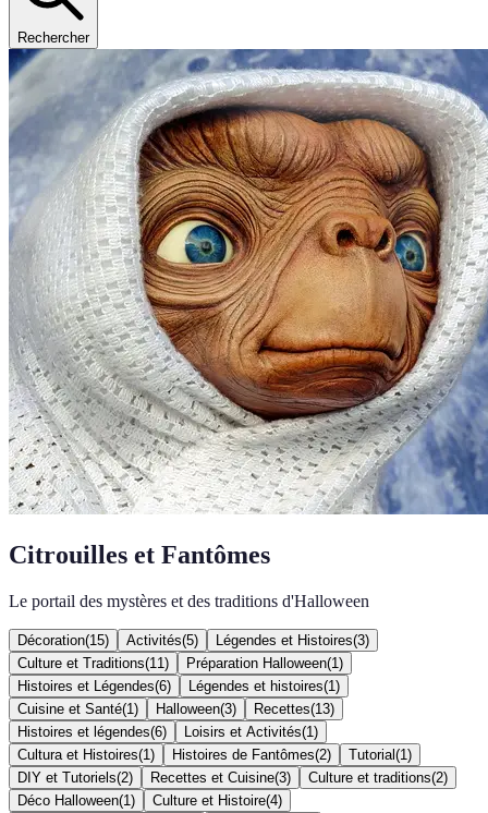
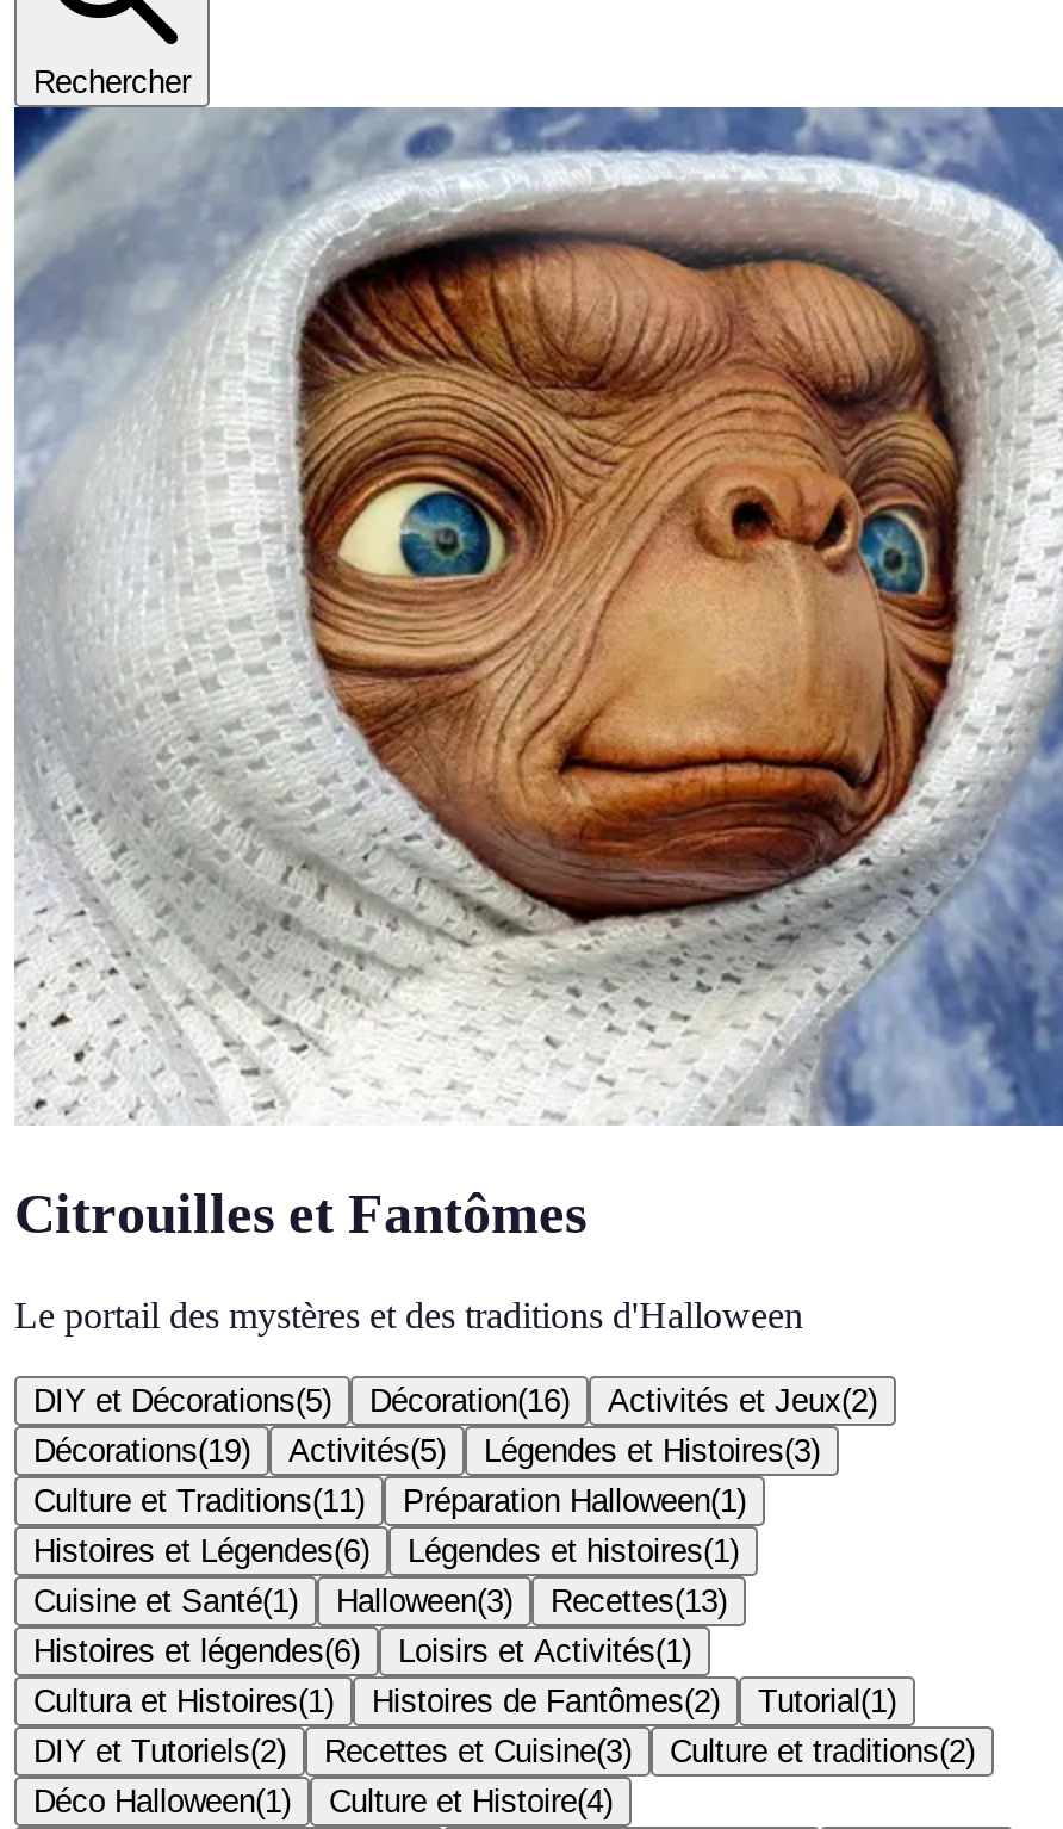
- Décoration(15)
+ DIY et Décorations(5)
+ Décoration(16)
+ Activités et Jeux(2)
+ Décorations(19)
